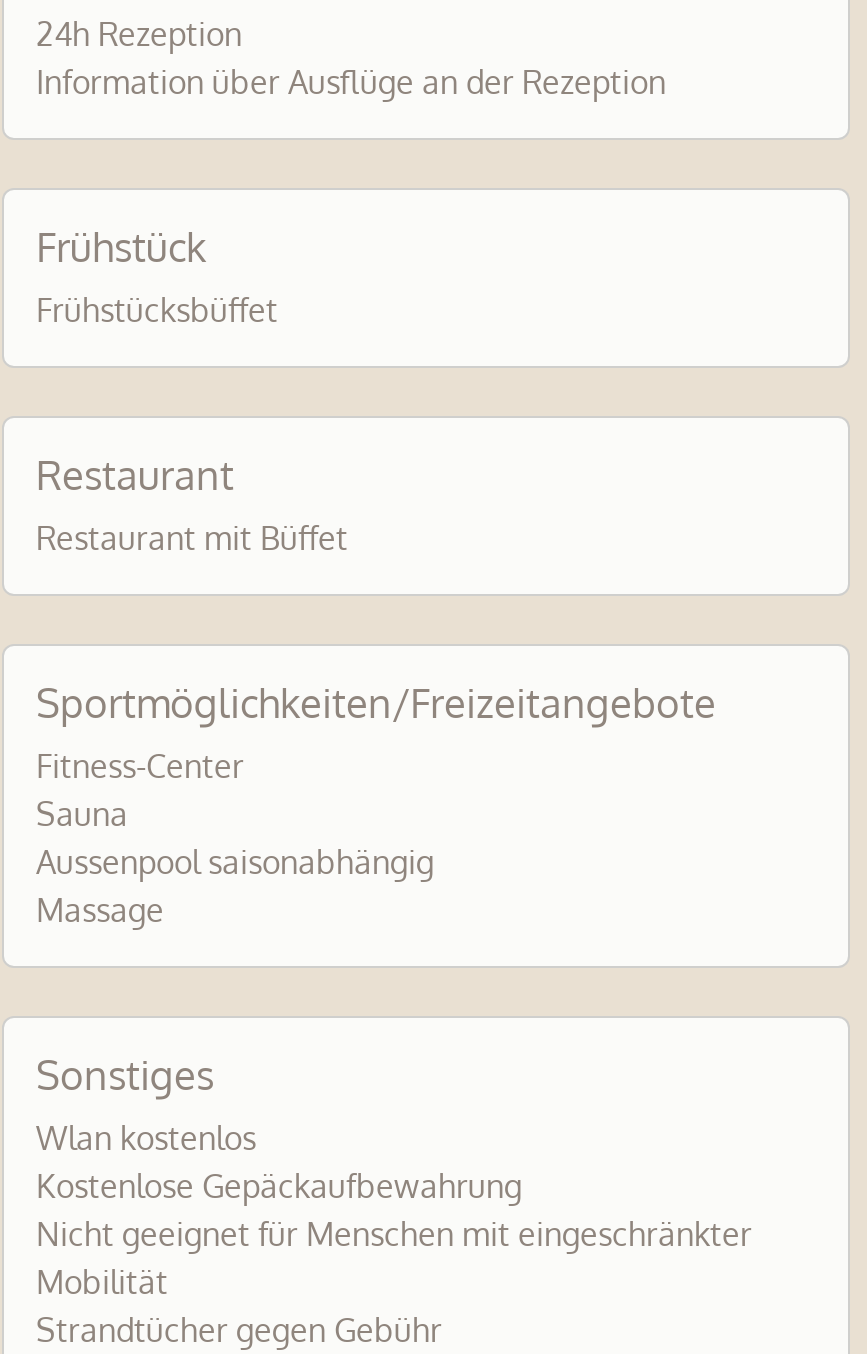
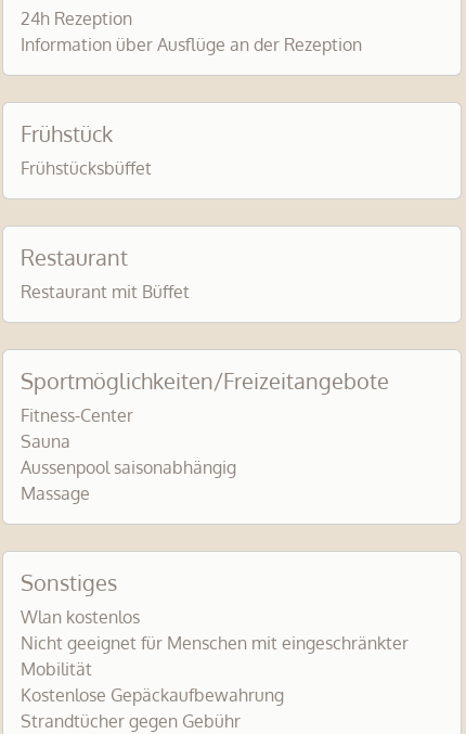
moved down: Kostenlose Gepäckaufbewahrung

moved up: Nicht geeignet für Menschen mit eingeschränkter | Mobilität
